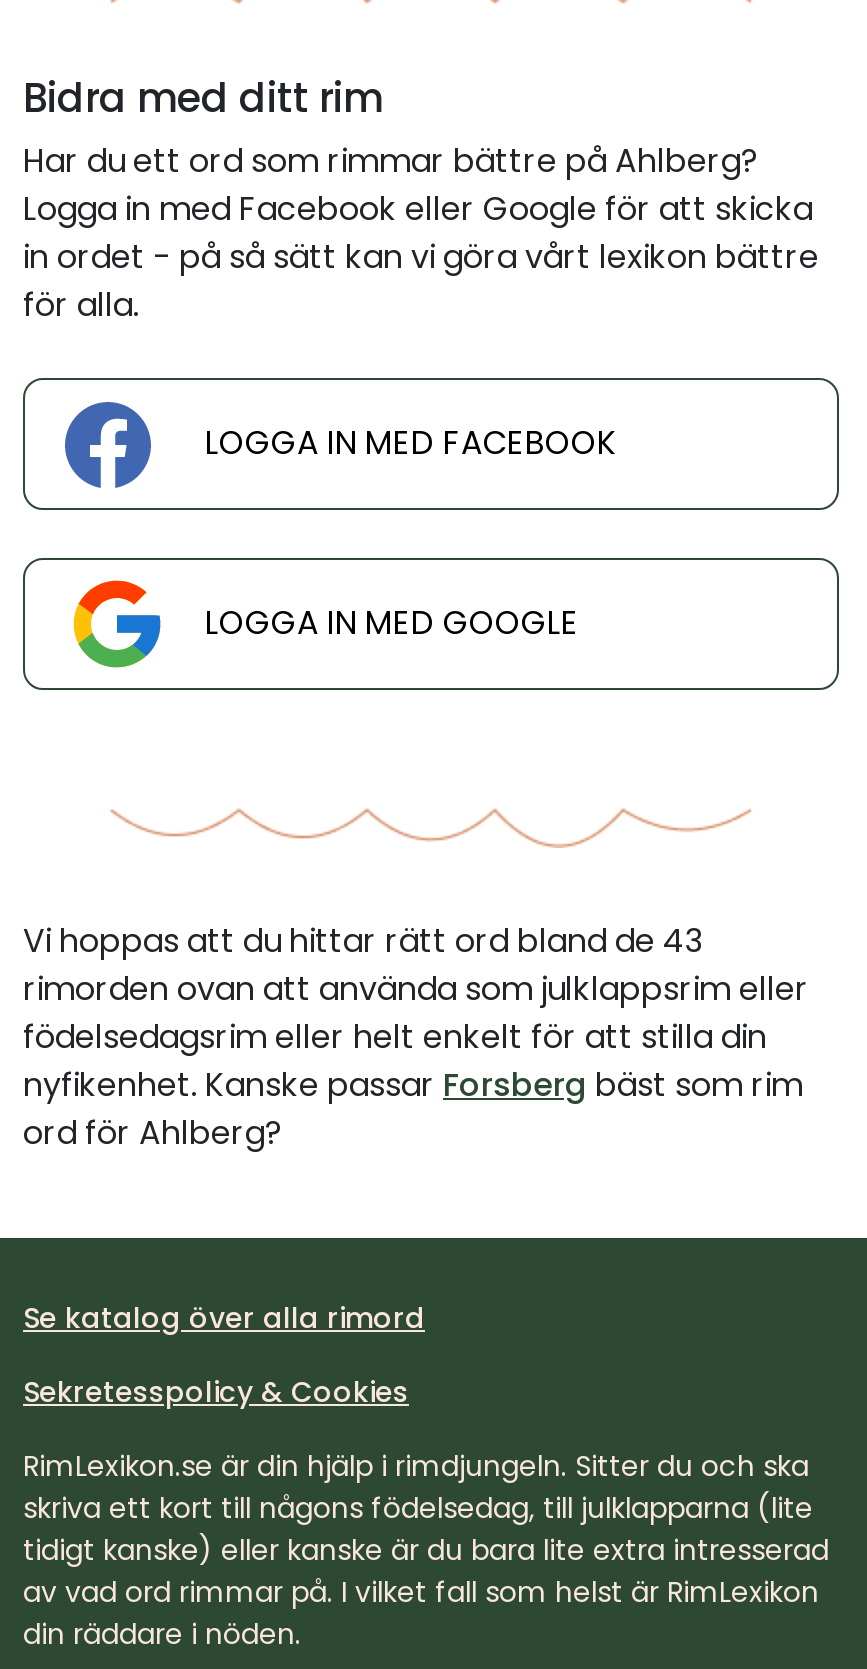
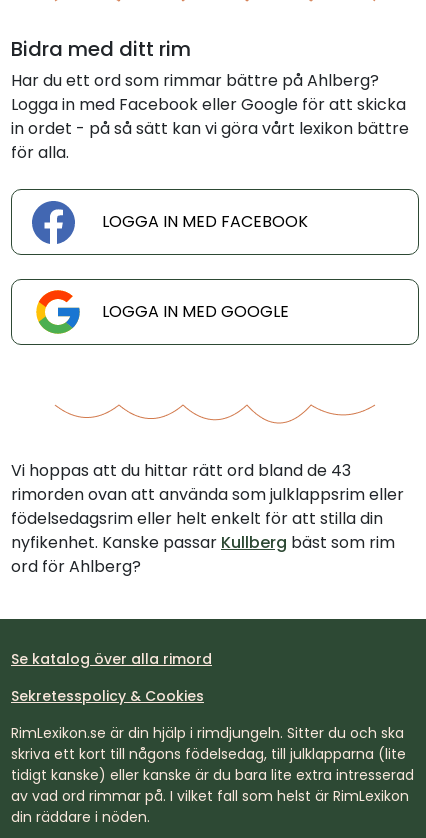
- nyfikenhet. Kanske passar Forsberg bäst som rim
+ nyfikenhet. Kanske passar Kullberg bäst som rim
